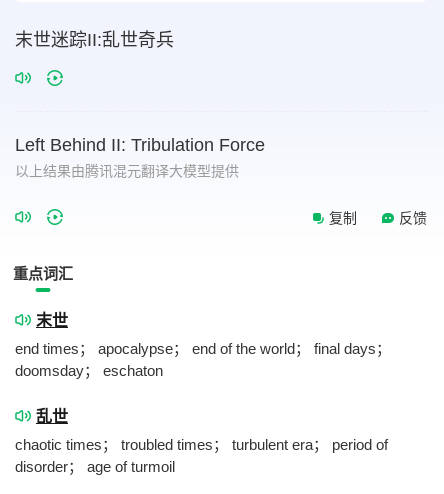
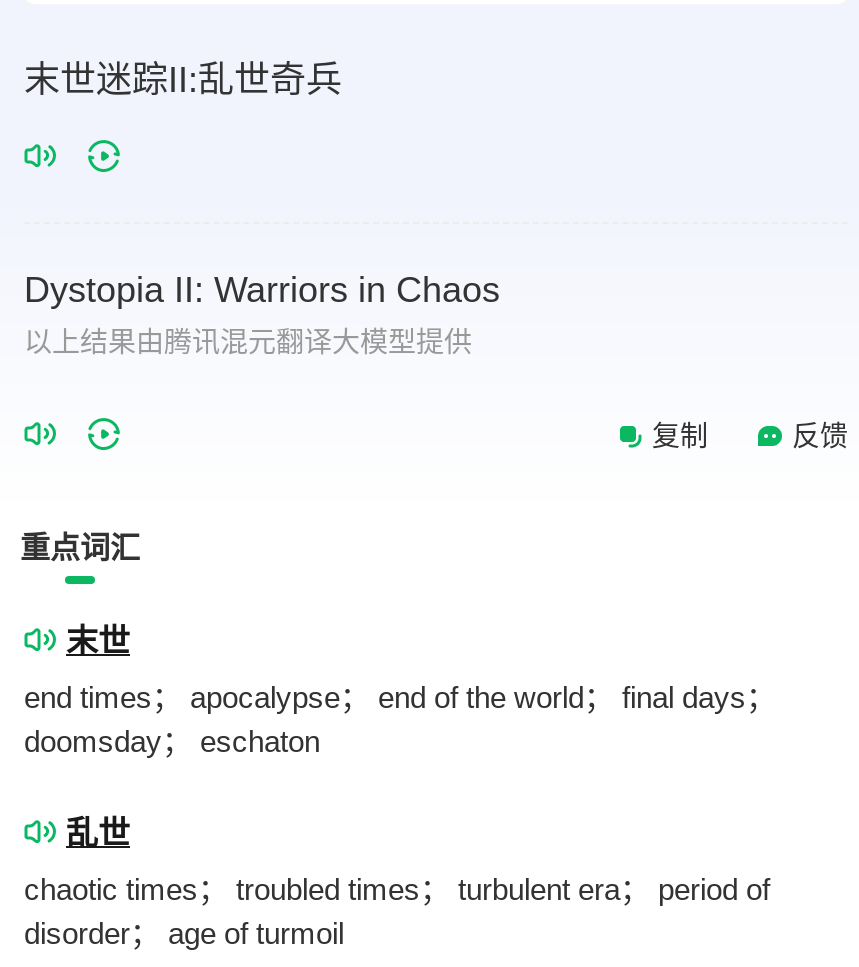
- Left Behind II: Tribulation Force
+ Dystopia II: Warriors in Chaos
